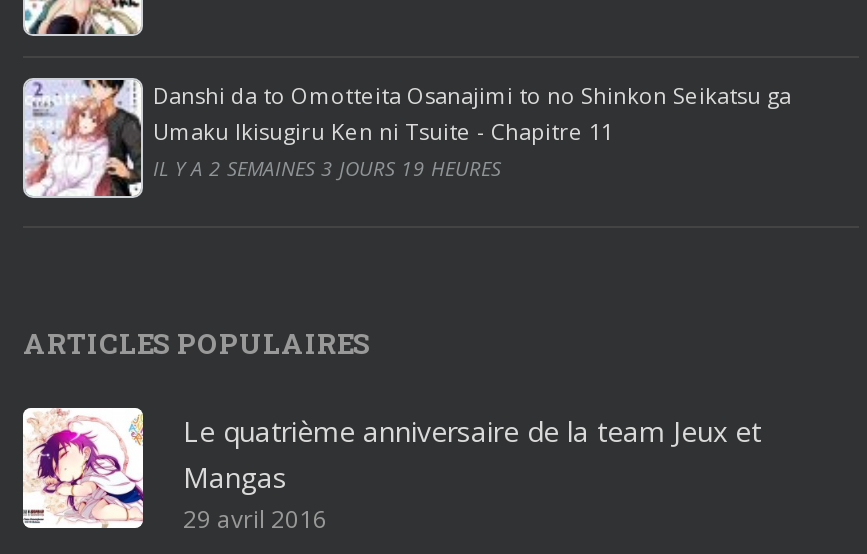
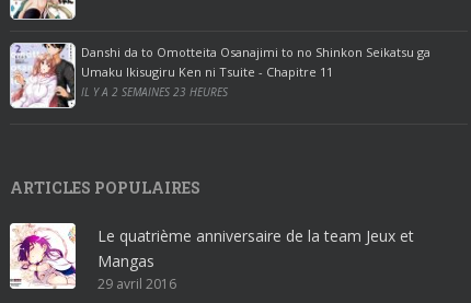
- IL Y A 2 SEMAINES 3 JOURS 19 HEURES
+ IL Y A 2 SEMAINES 23 HEURES
